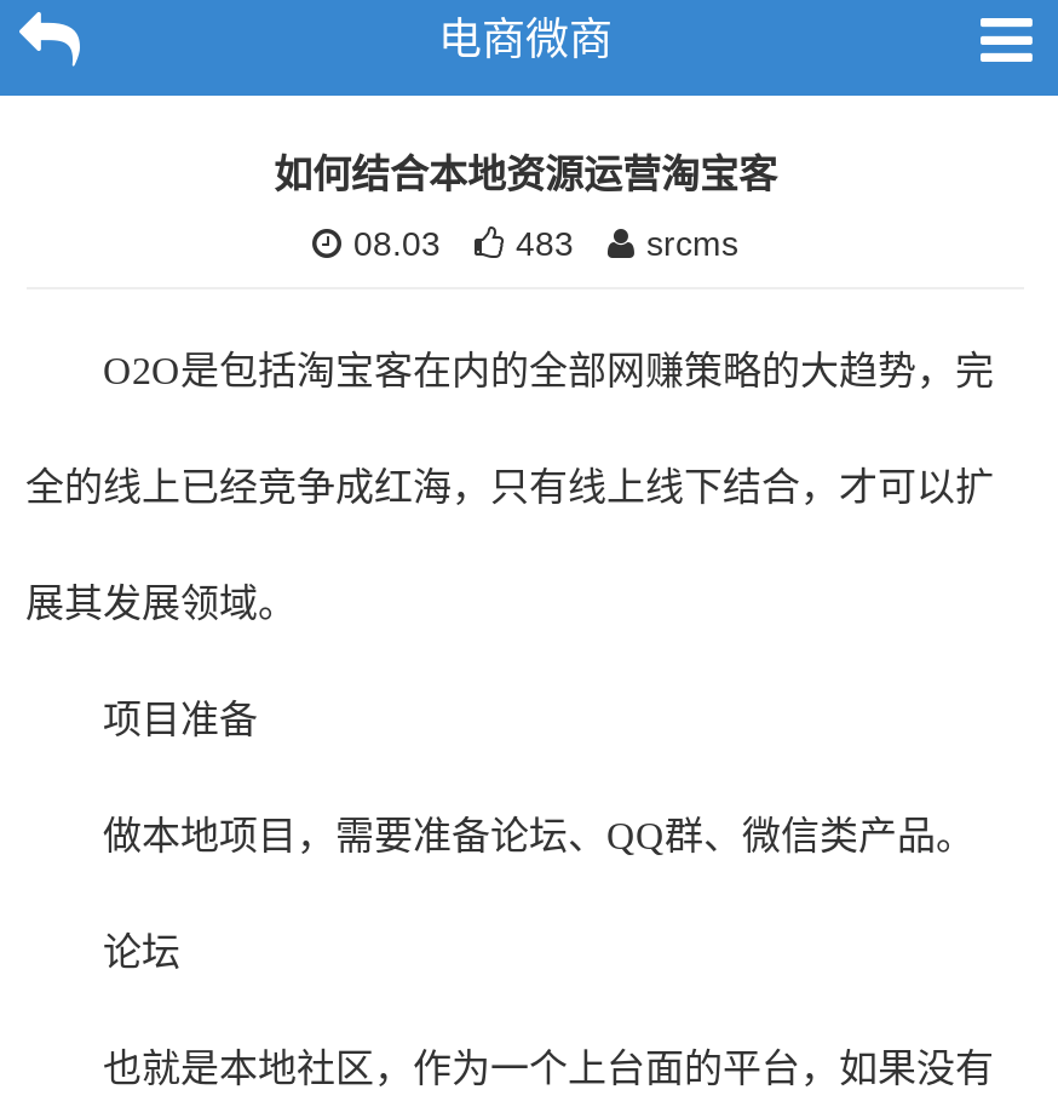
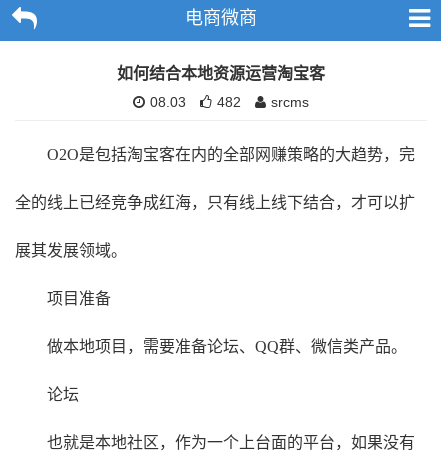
- 08.03 483 srcms
+ 08.03 482 srcms
